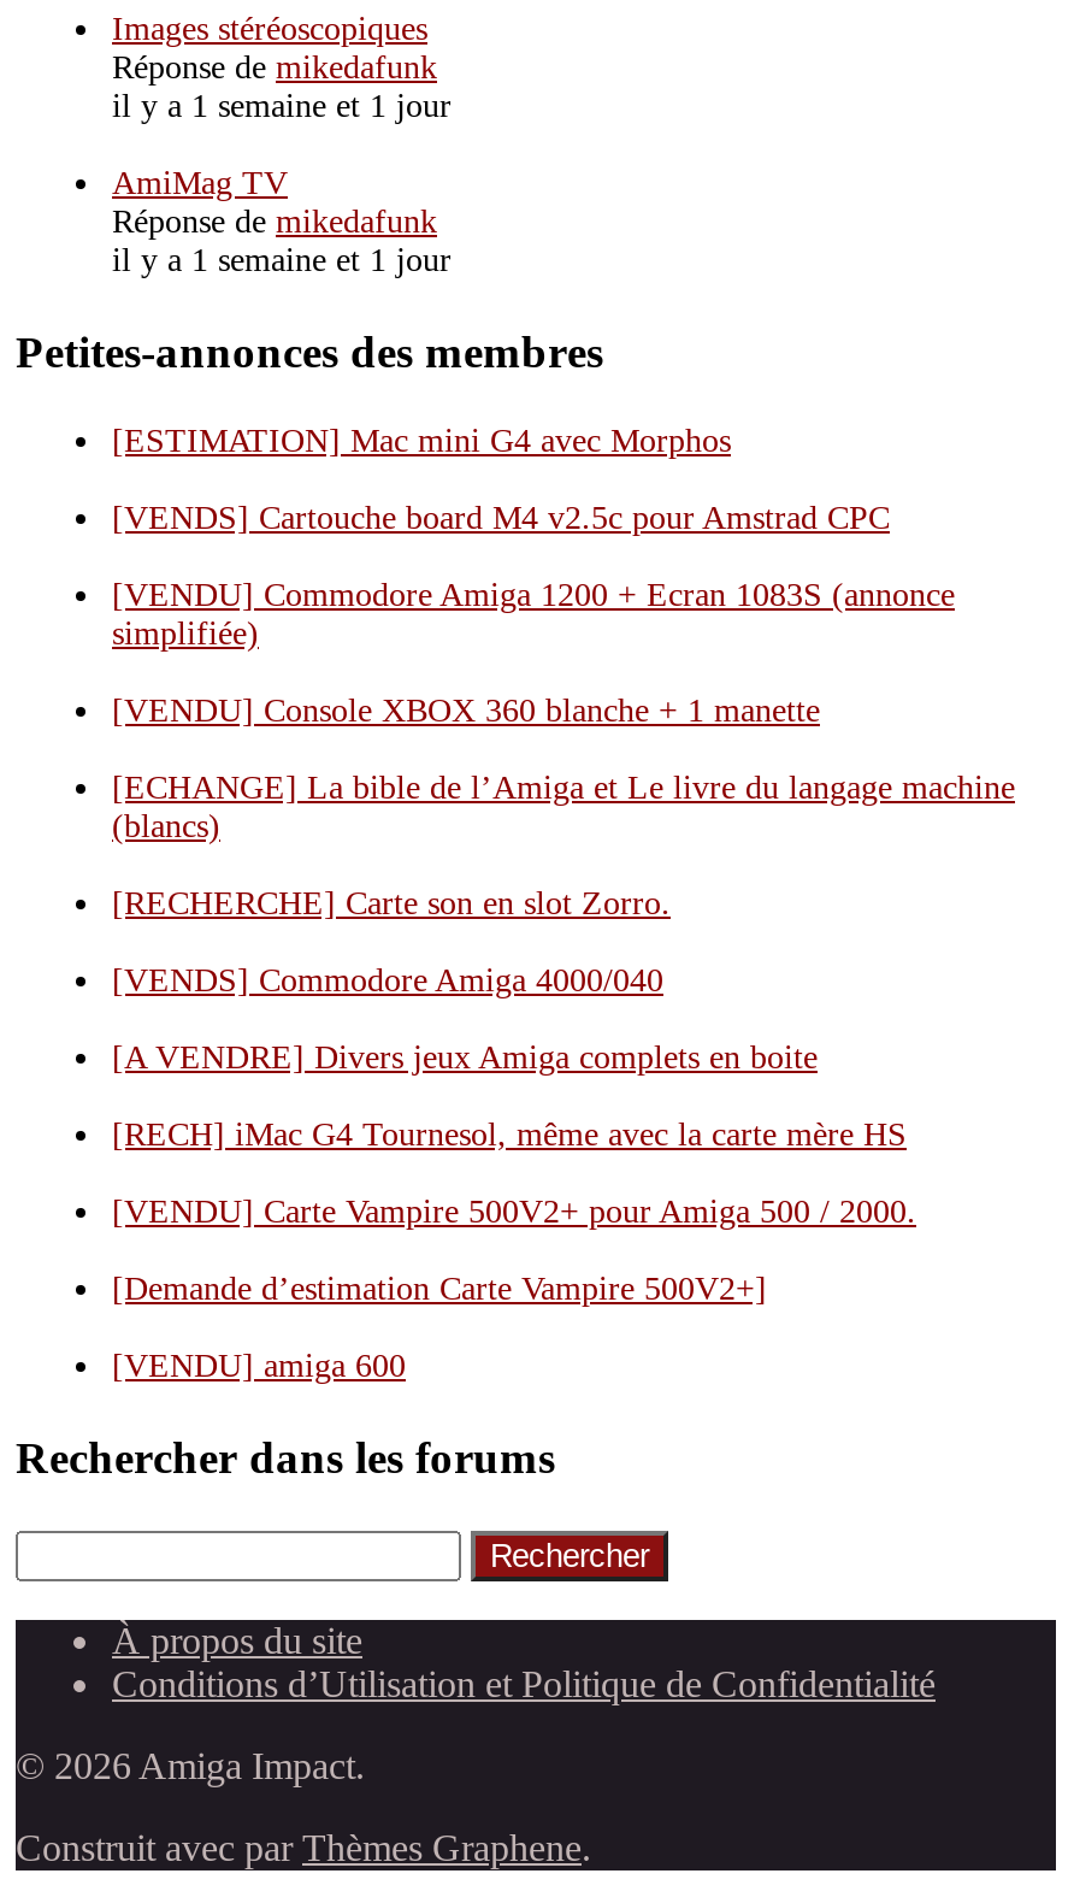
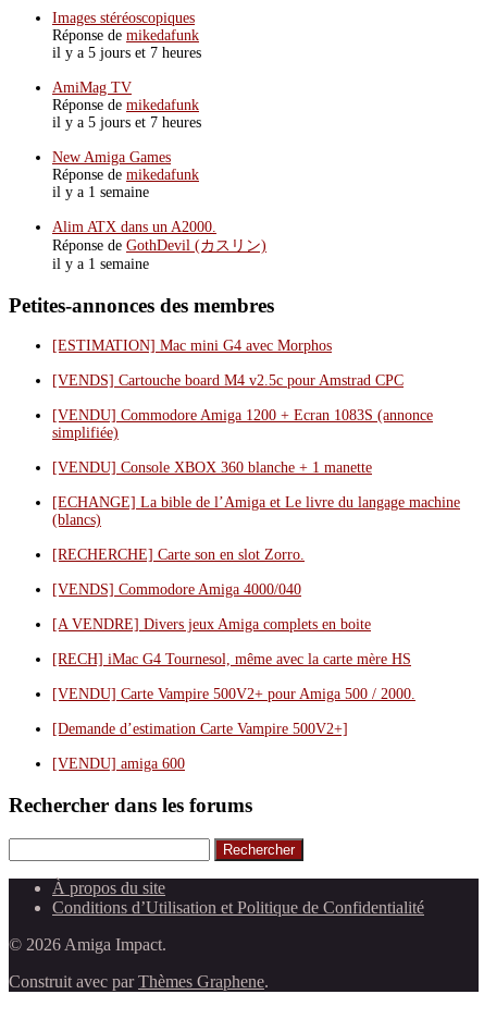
- il y a 1 semaine et 1 jour
+ il y a 5 jours et 7 heures

- il y a 1 semaine et 1 jour
+ il y a 5 jours et 7 heures
+ New Amiga Games
+ Réponse de mikedafunk
+ il y a 1 semaine
+ Alim ATX dans un A2000.
+ Réponse de GothDevil (カスリン)
+ il y a 1 semaine
